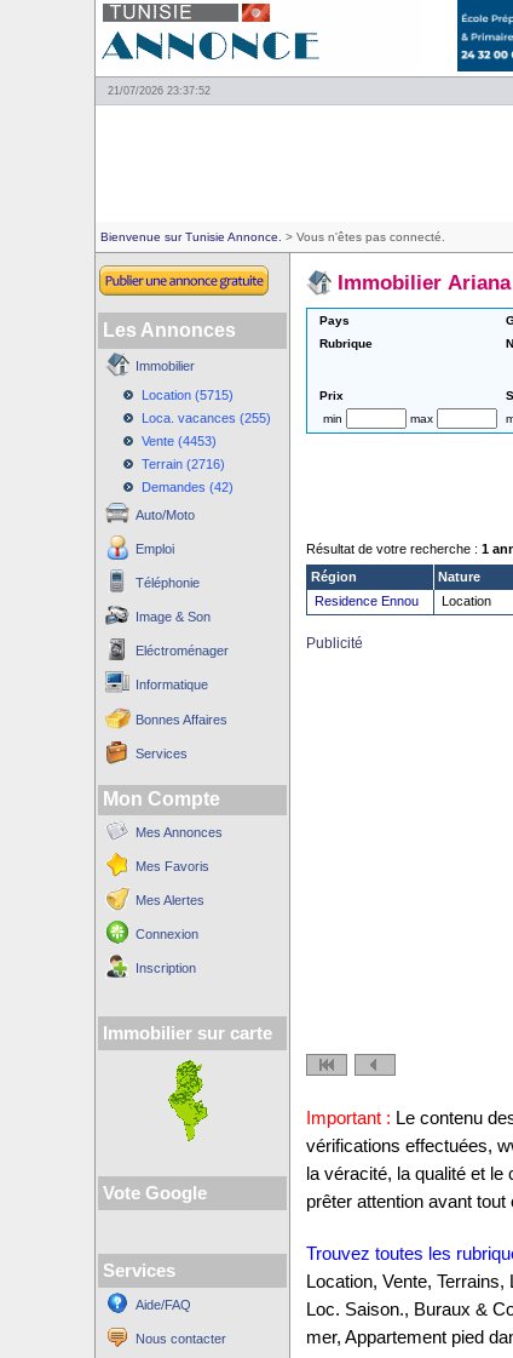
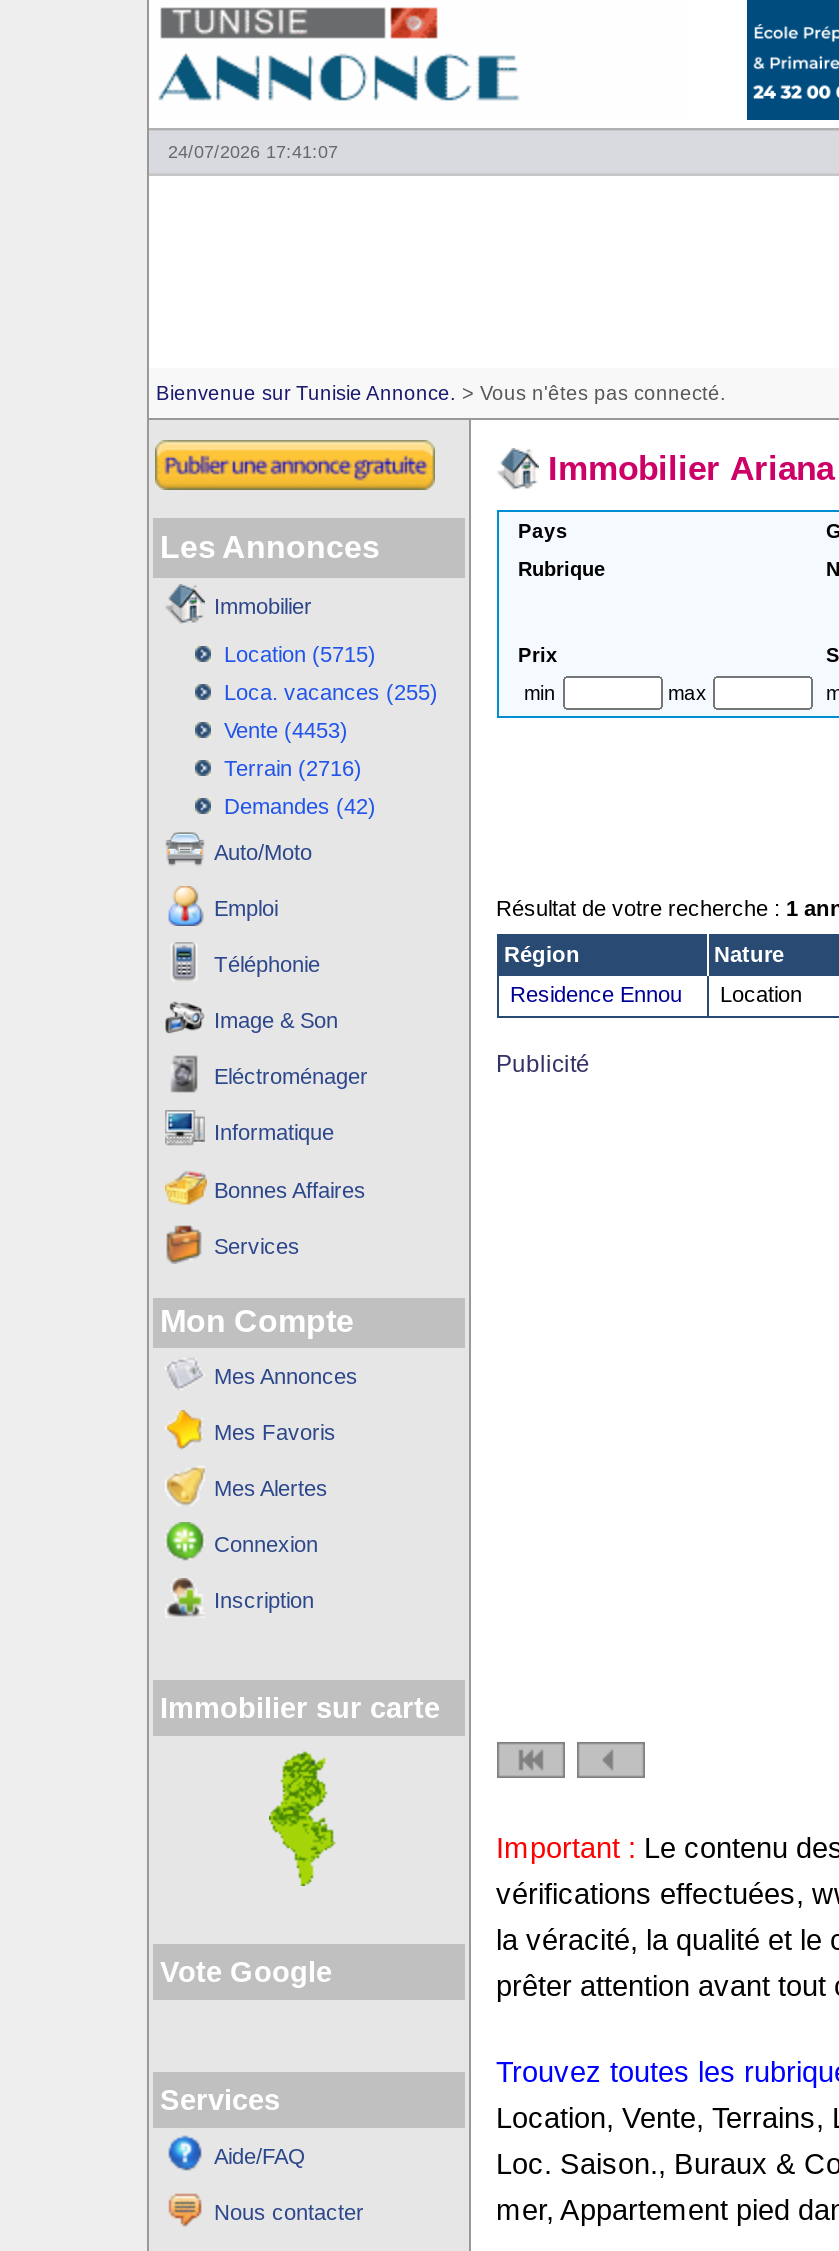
- 21/07/2026 23:37:52
+ 24/07/2026 17:41:07
